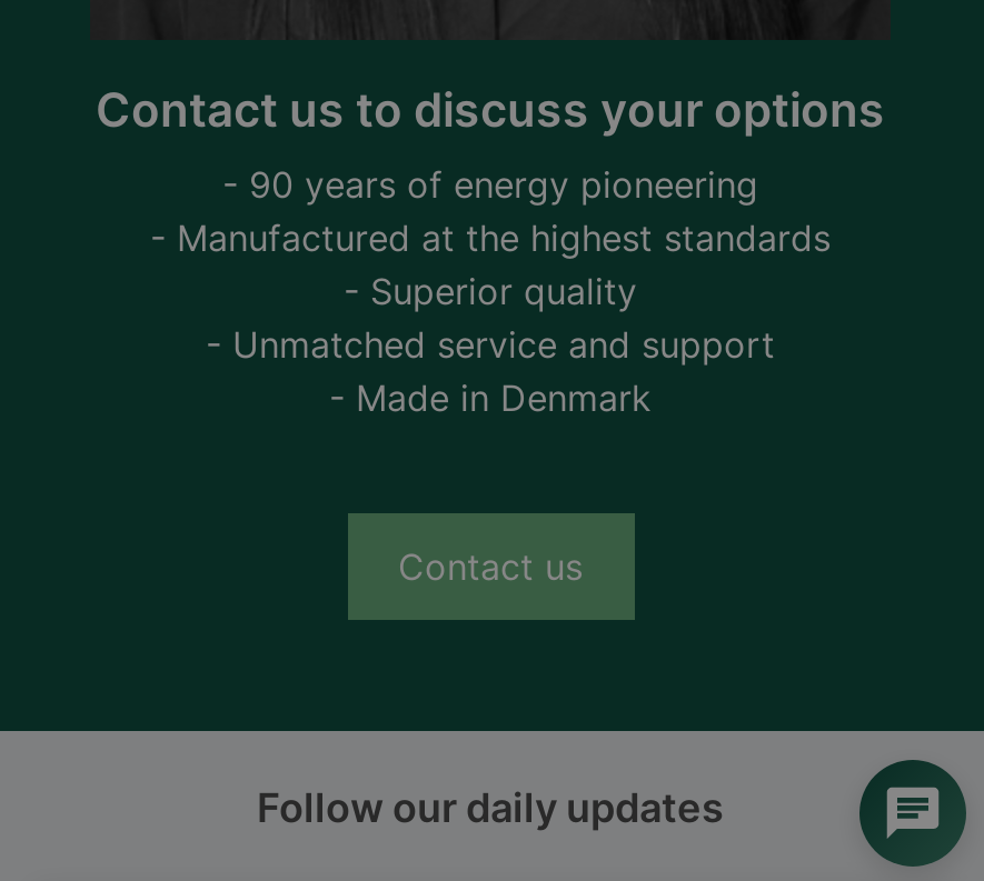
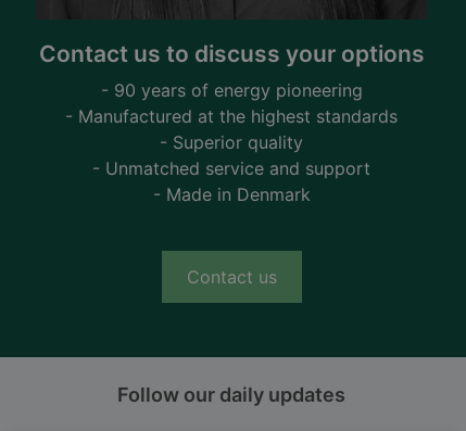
- [image]
